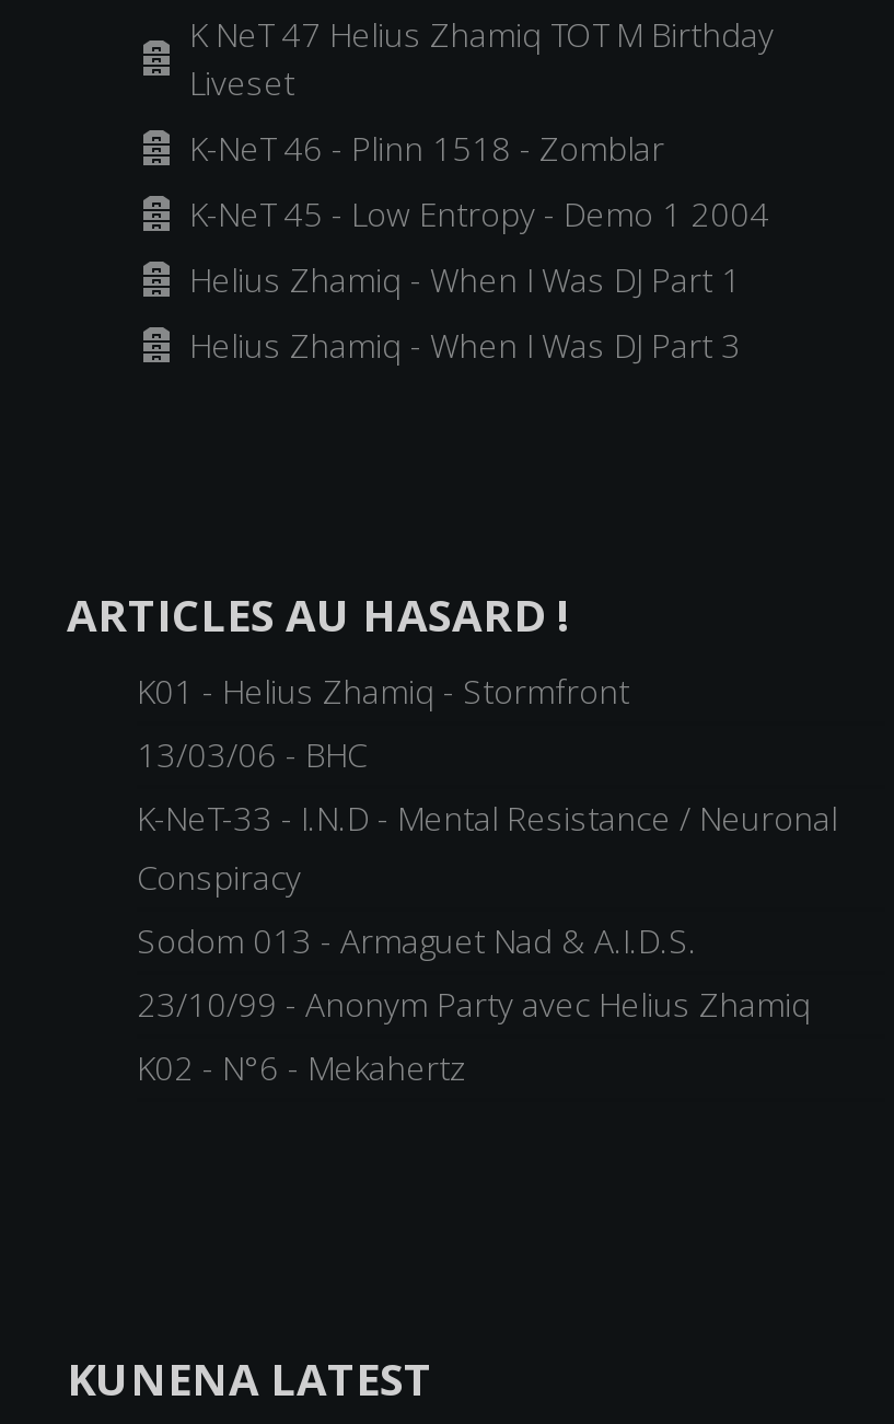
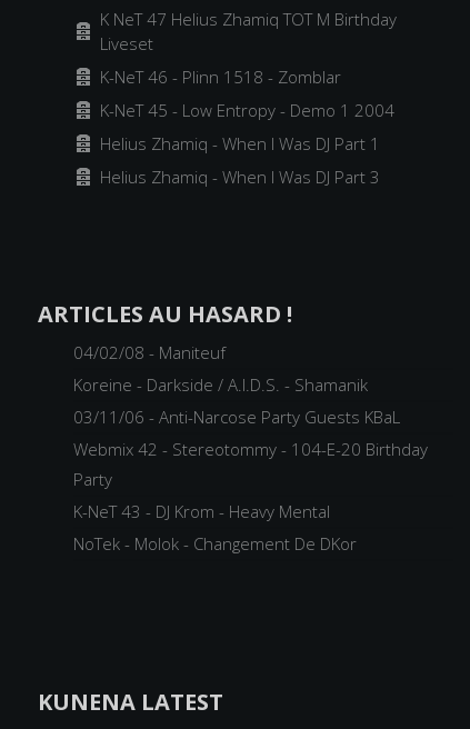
- K01 - Helius Zhamiq - Stormfront
- 13/03/06 - BHC
- K-NeT-33 - I.N.D - Mental Resistance / Neuronal
- Conspiracy
- Sodom 013 - Armaguet Nad & A.I.D.S.
- 23/10/99 - Anonym Party avec Helius Zhamiq
- K02 - N°6 - Mekahertz
+ 04/02/08 - Maniteuf
+ Koreine - Darkside / A.I.D.S. - Shamanik
+ 03/11/06 - Anti-Narcose Party Guests KBaL
+ Webmix 42 - Stereotommy - 104-E-20 Birthday
+ Party
+ K-NeT 43 - DJ Krom - Heavy Mental
+ NoTek - Molok - Changement De DKor
